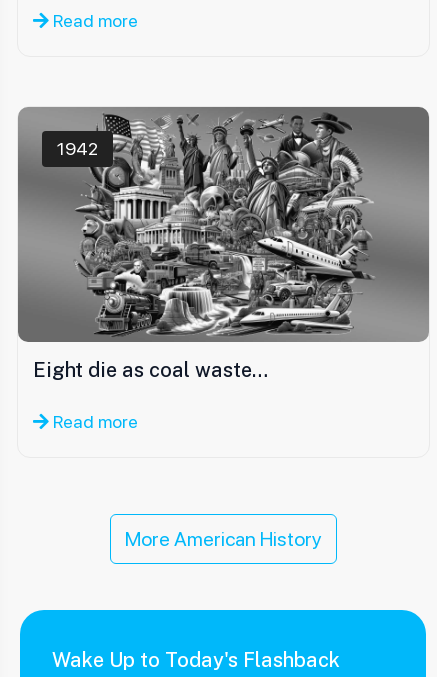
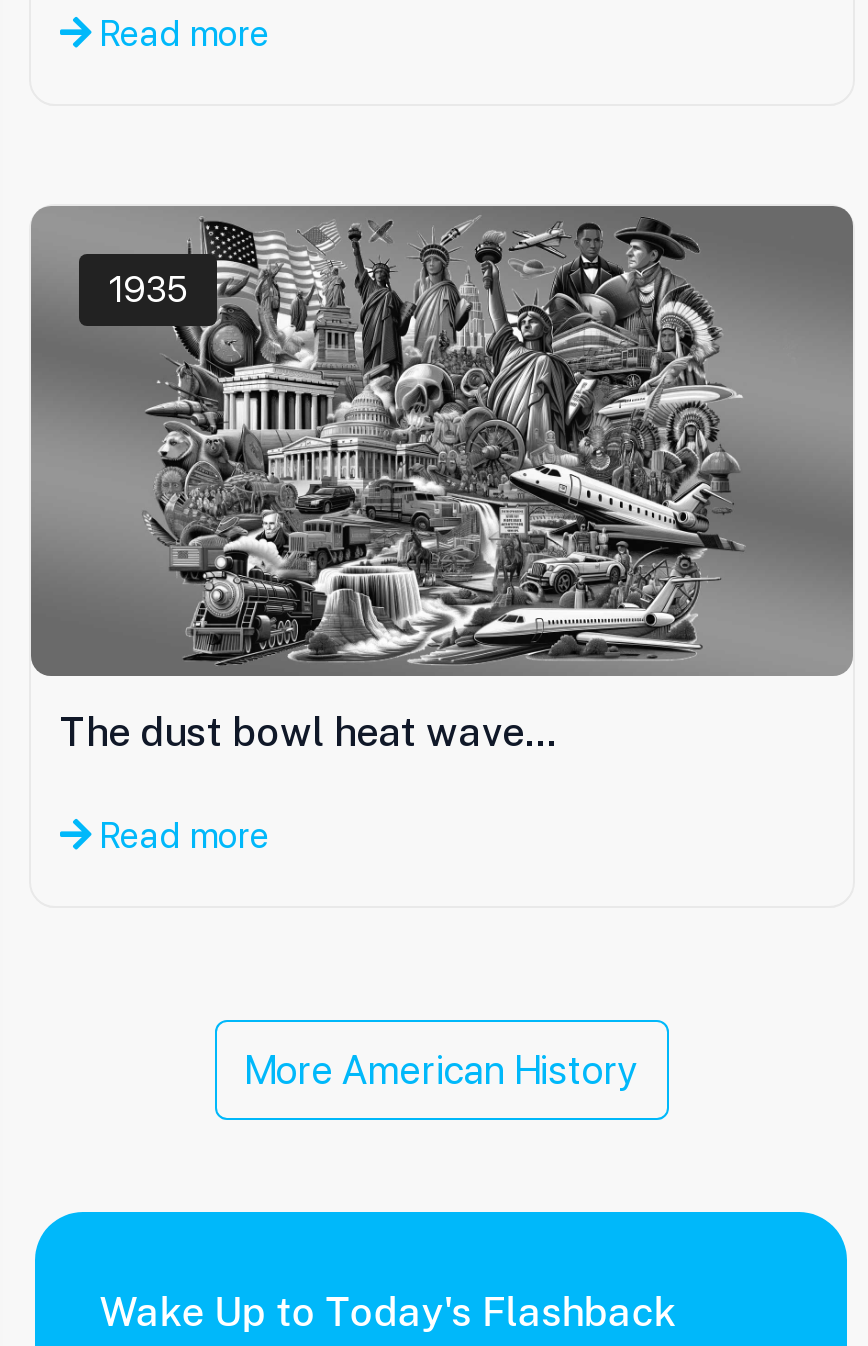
- 1942
+ 1935

- Eight die as coal waste…
+ The dust bowl heat wave…
